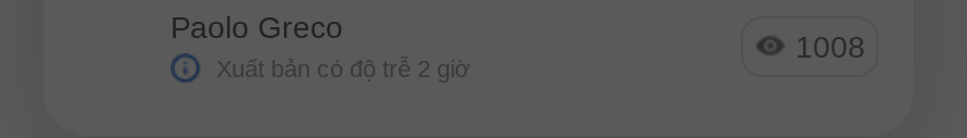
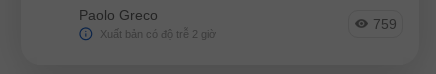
- 1008
+ 759
